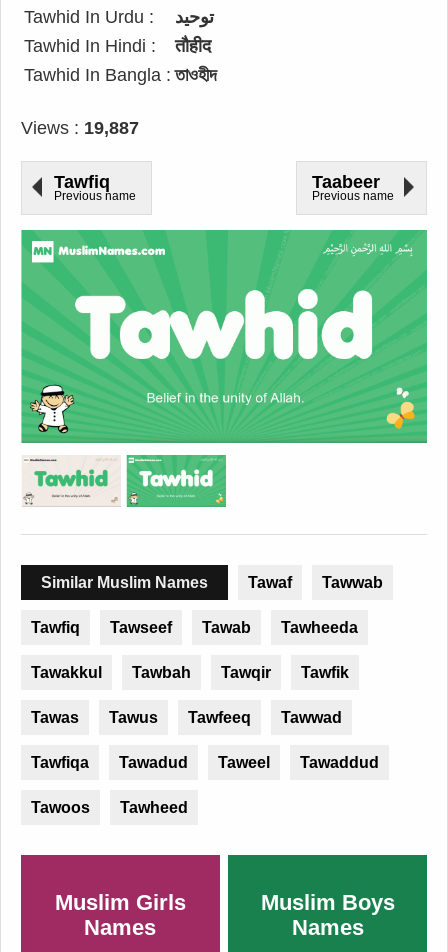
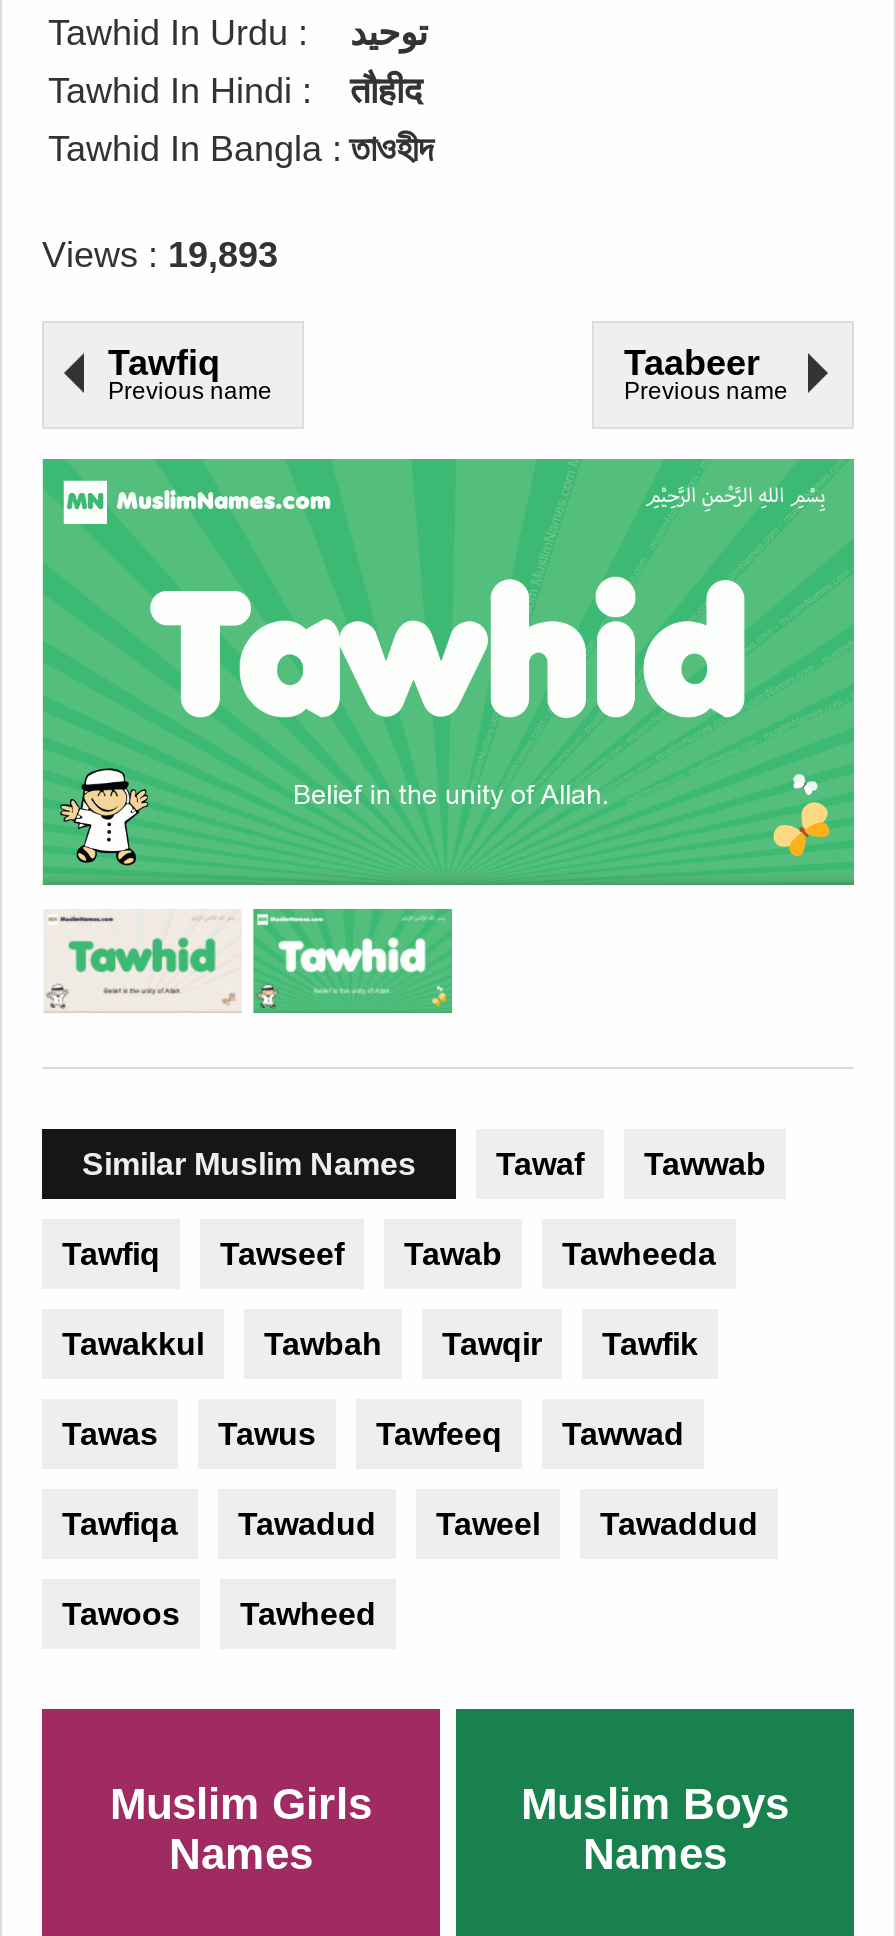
- Views : 19,887
+ Views : 19,893
